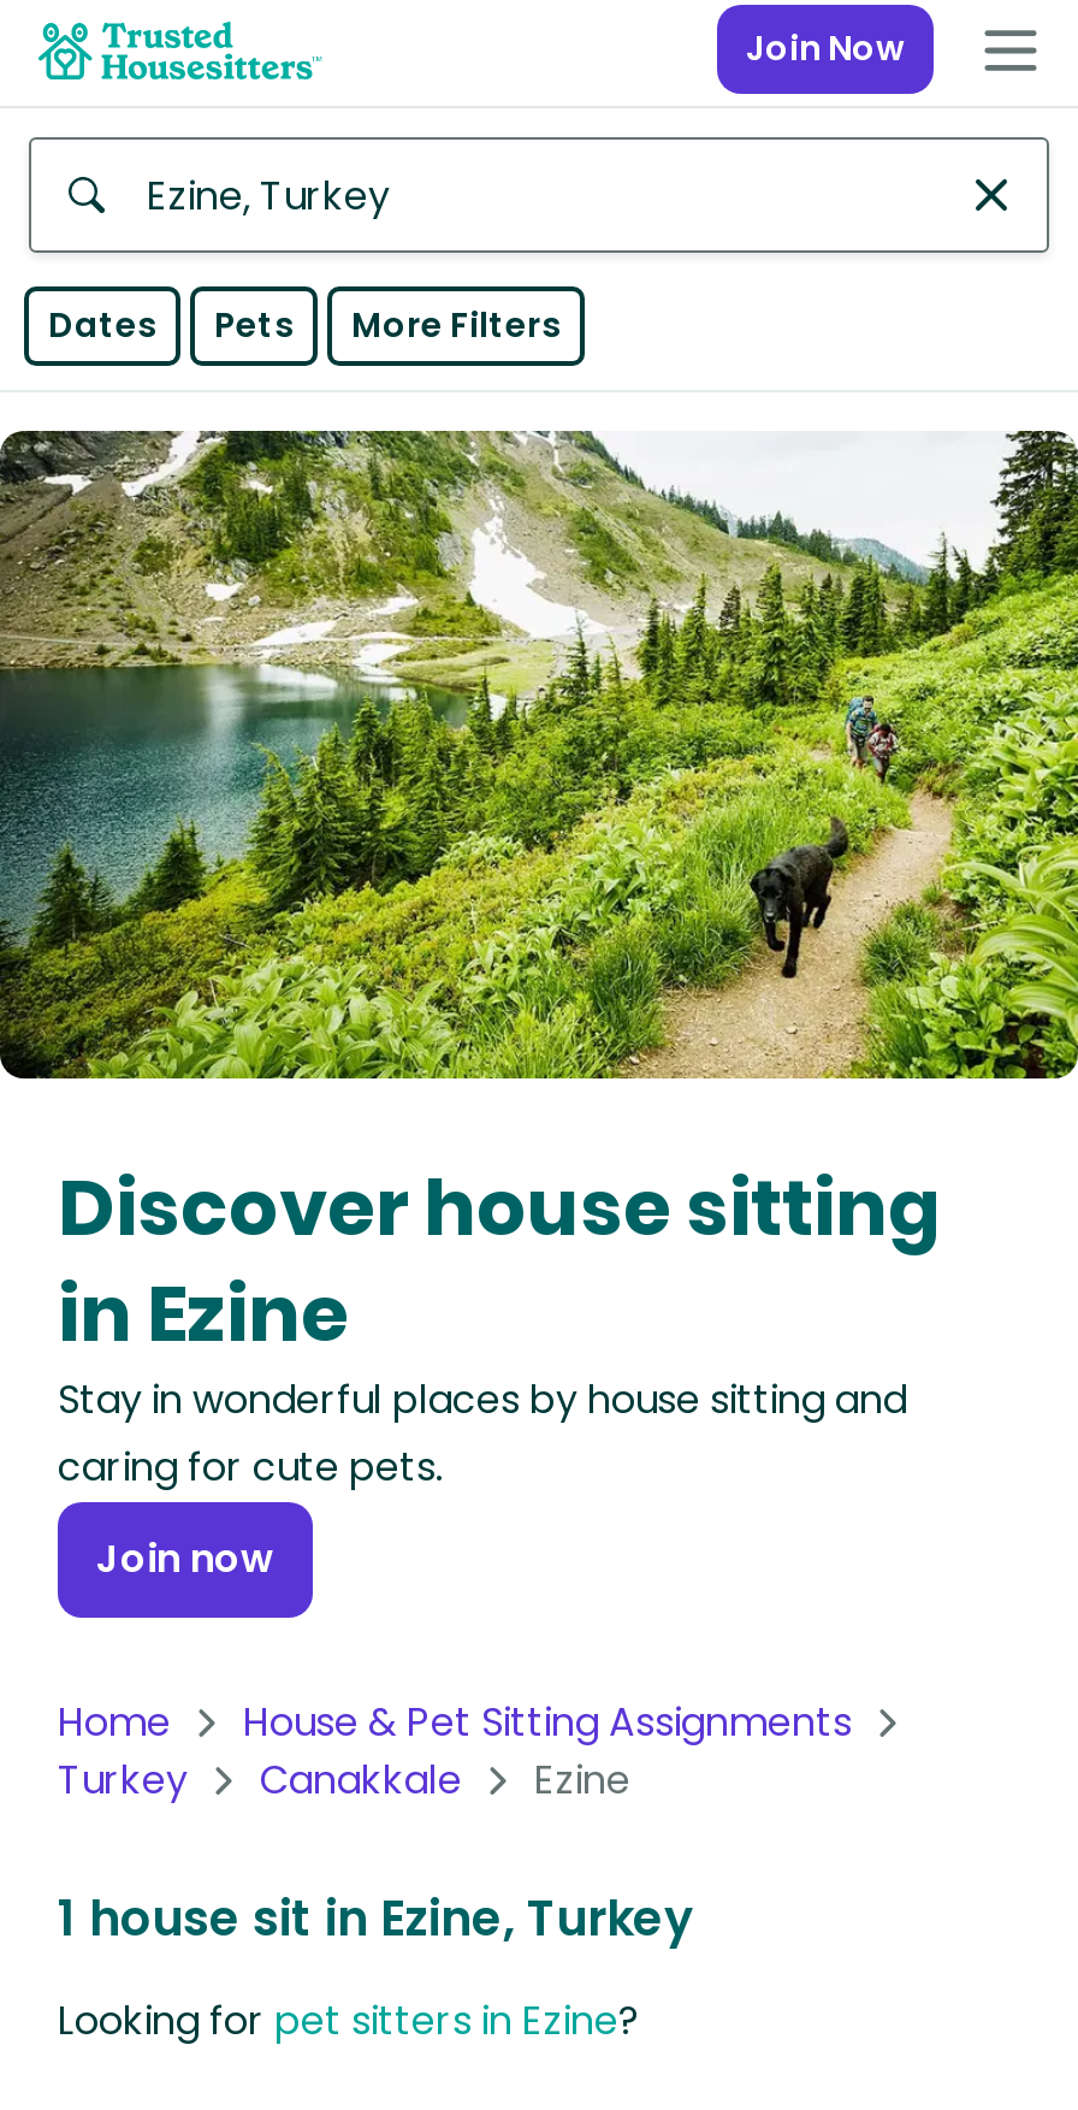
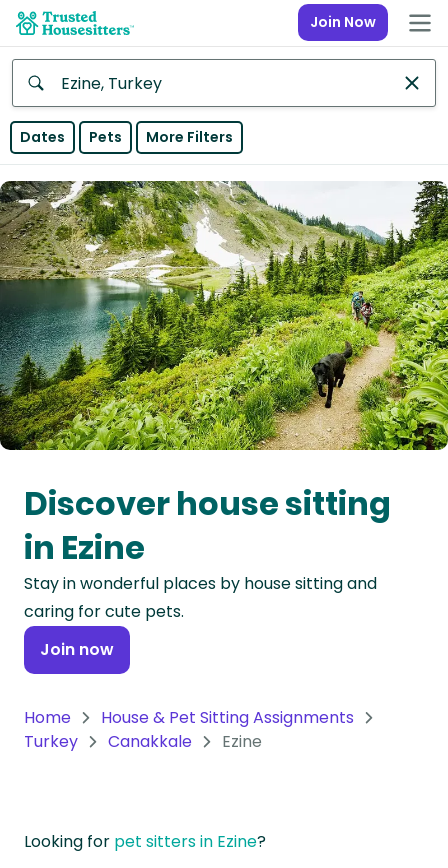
- 1 house sit in Ezine, Turkey
